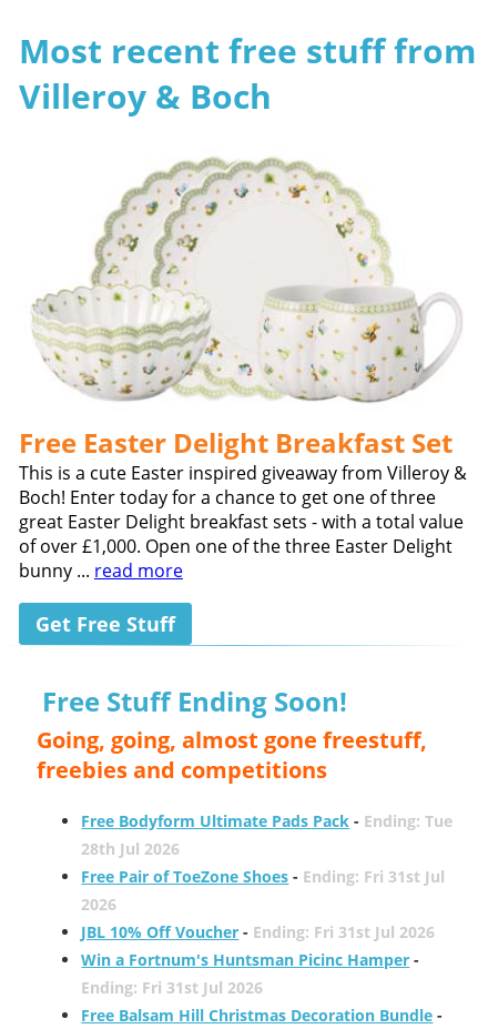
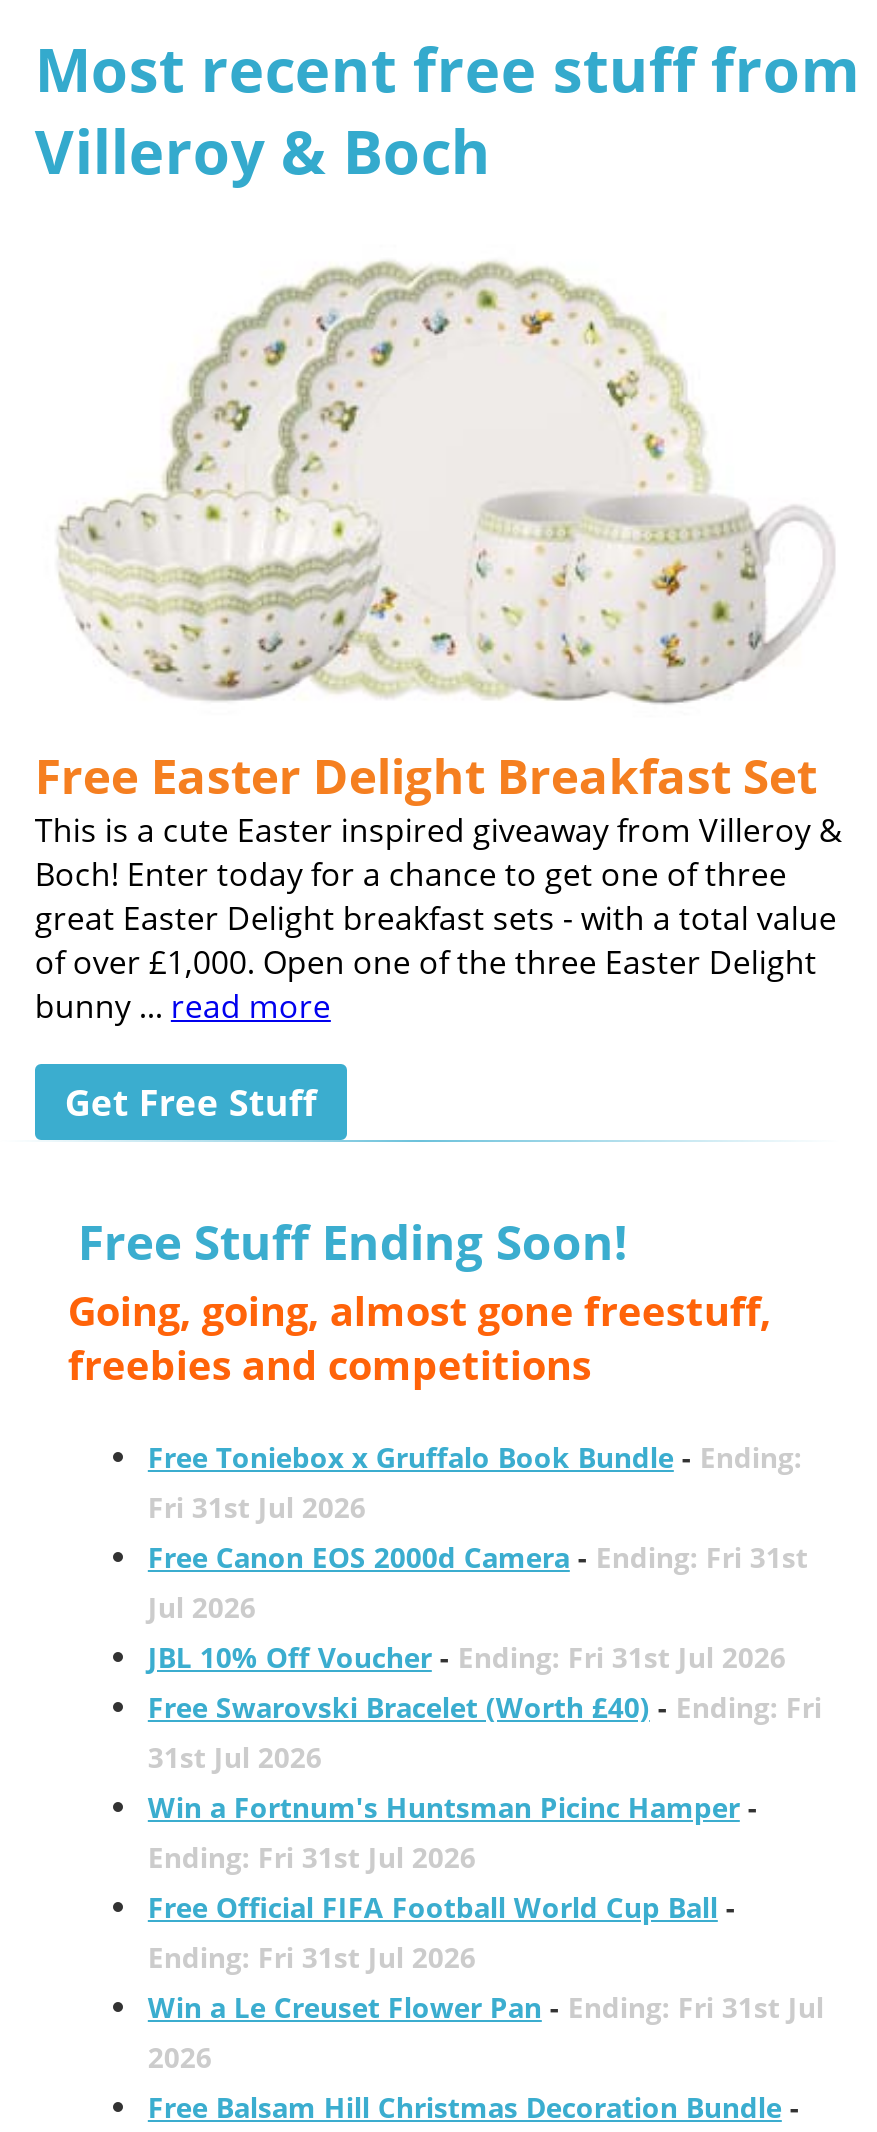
- Free Bodyform Ultimate Pads Pack - Ending: Tue
- 28th Jul 2026
- Free Pair of ToeZone Shoes - Ending: Fri 31st Jul
- 2026
+ Free Toniebox x Gruffalo Book Bundle - Ending:
+ Fri 31st Jul 2026
+ Free Canon EOS 2000d Camera - Ending: Fri 31st
+ Jul 2026

+ Free Swarovski Bracelet (Worth £40) - Ending: Fri
+ 31st Jul 2026

+ Free Official FIFA Football World Cup Ball -
+ Ending: Fri 31st Jul 2026
+ Win a Le Creuset Flower Pan - Ending: Fri 31st Jul
+ 2026
